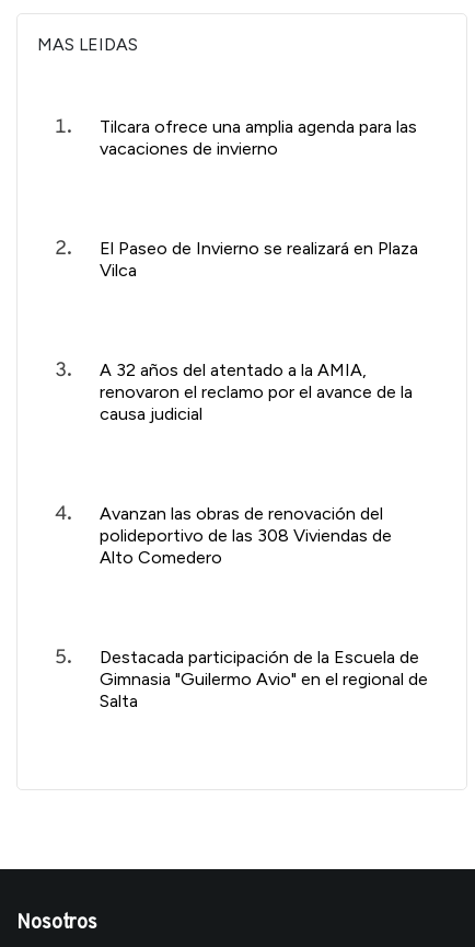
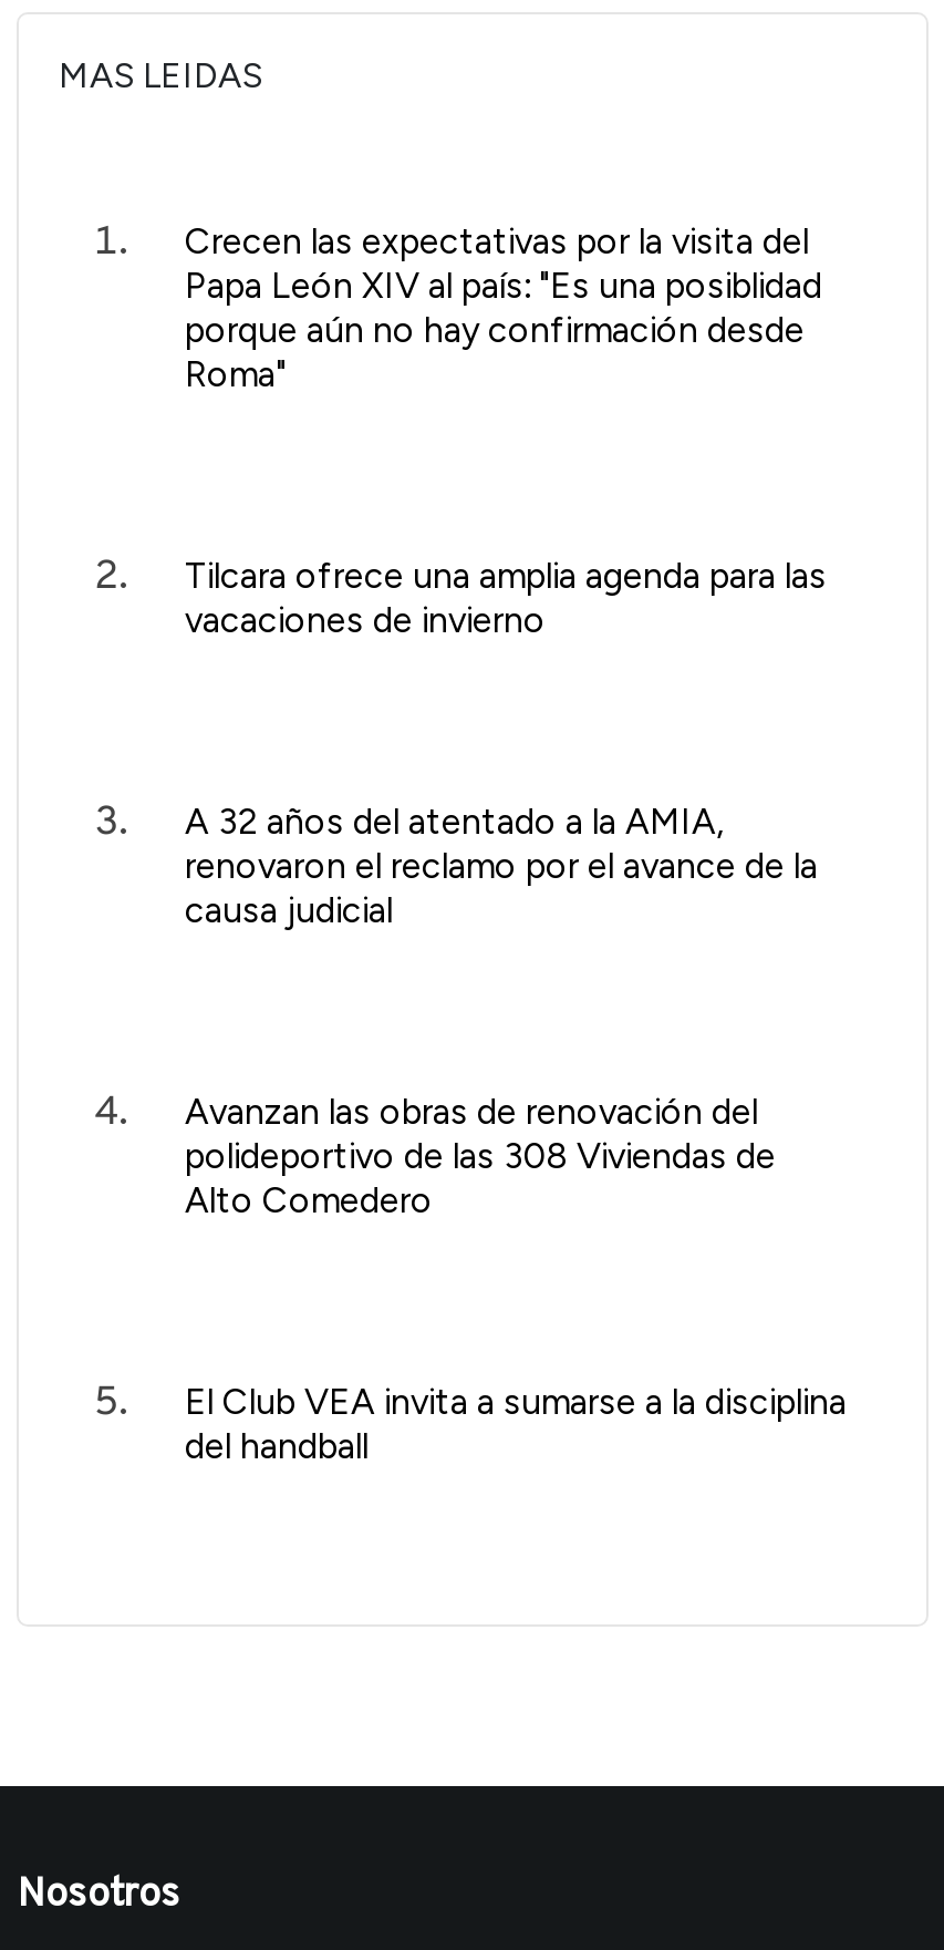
+ Crecen las expectativas por la visita del
+ Papa León XIV al país: "Es una posiblidad
+ porque aún no hay confirmación desde
+ Roma"

moved down: Tilcara ofrece una amplia agenda para las | vacaciones de invierno

- El Paseo de Invierno se realizará en Plaza
- Vilca

moved down: A 32 años del atentado a la AMIA, | renovaron el reclamo por el avance de la | causa judicial | Avanzan las obras de renovación del | polideportivo de las 308 Viviendas de | Alto Comedero

- Destacada participación de la Escuela de
- Gimnasia "Guilermo Avio" en el regional de
- Salta
+ El Club VEA invita a sumarse a la disciplina
+ del handball
